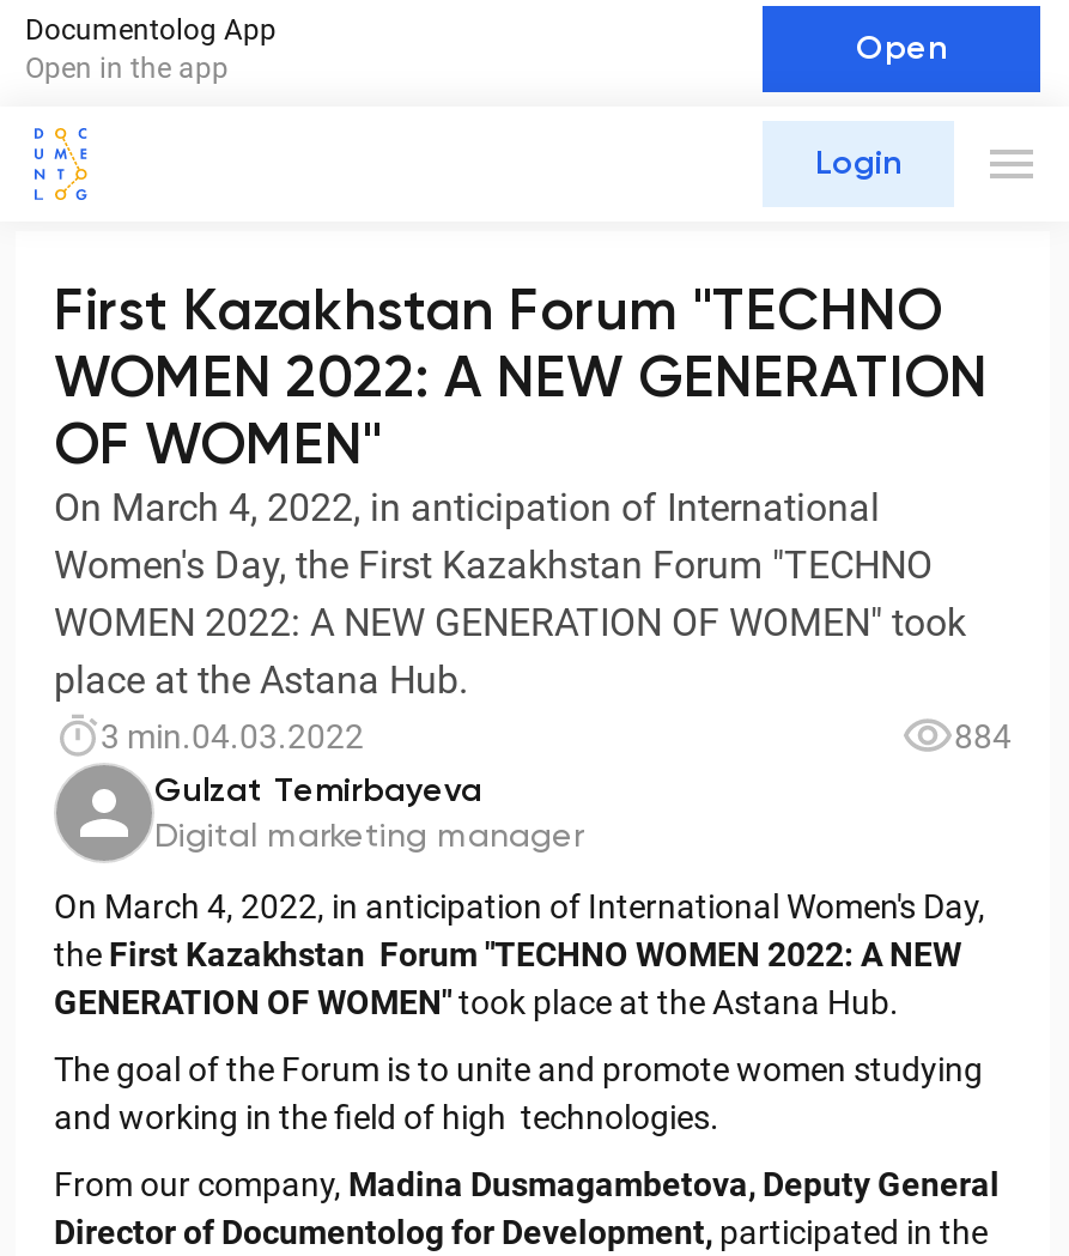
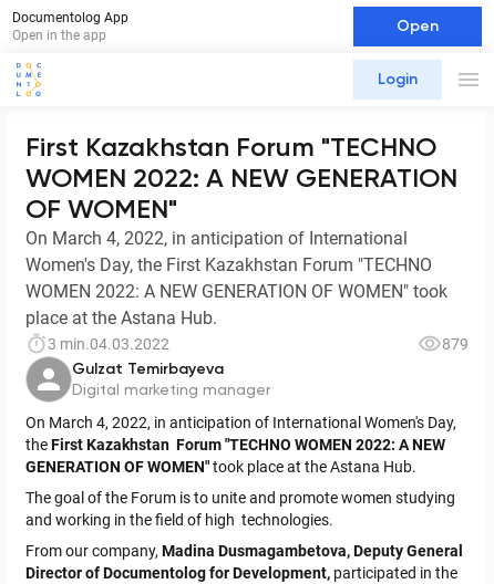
- 884
+ 879
